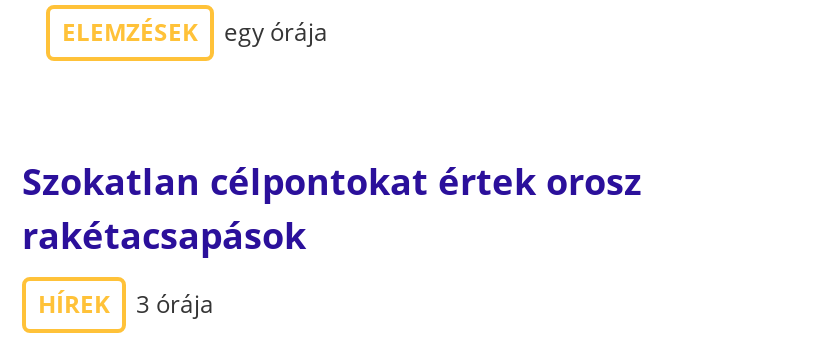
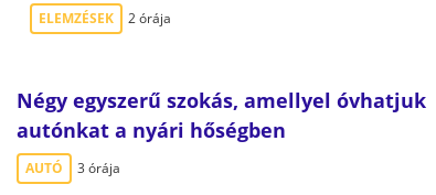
- egy órája
+ 2 órája

- Szokatlan célpontokat értek orosz
- rakétacsapások
+ Négy egyszerű szokás, amellyel óvhatjuk
+ autónkat a nyári hőségben

- HÍREK
+ AUTÓ
